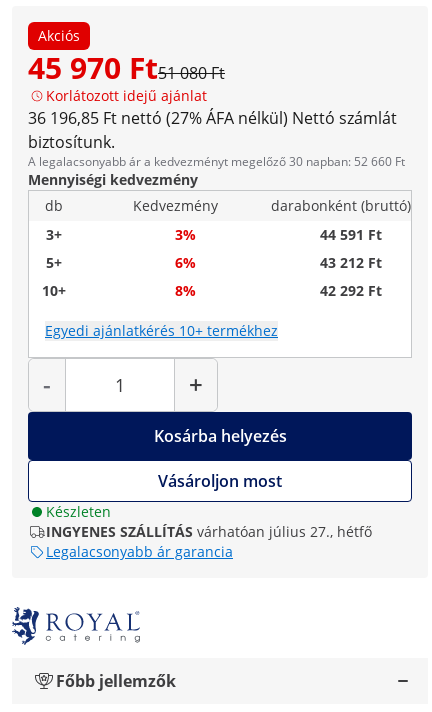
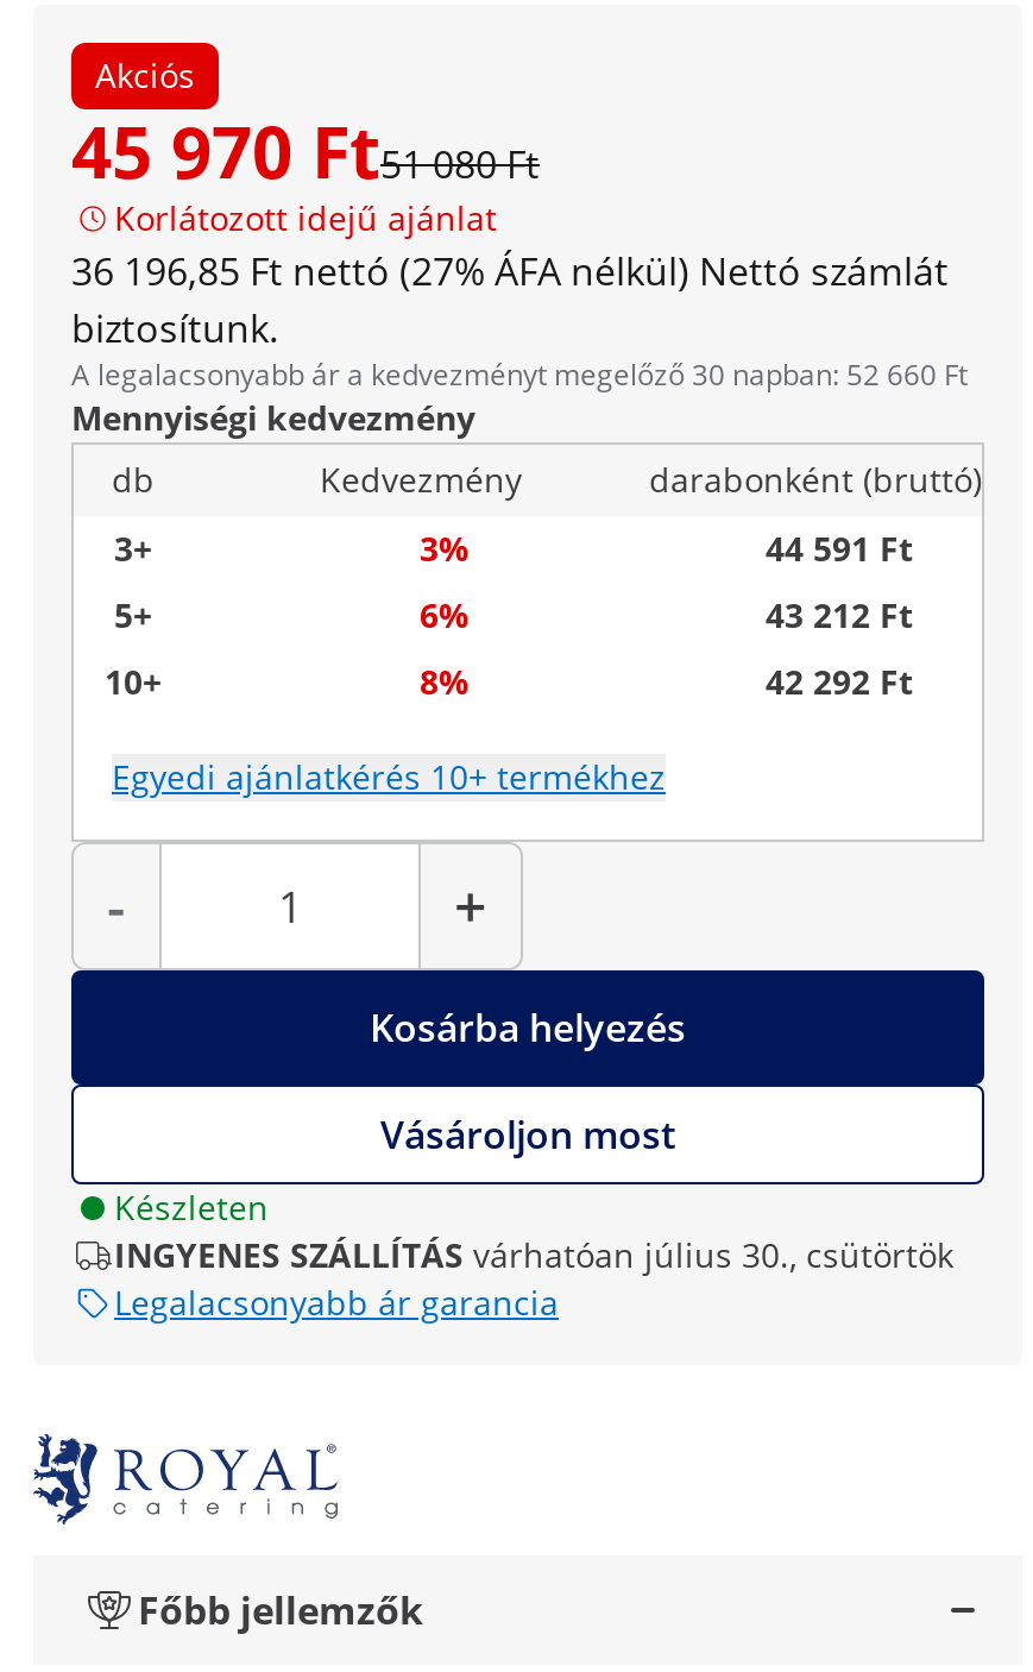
- INGYENES SZÁLLÍTÁS várhatóan július 27., hétfő
+ INGYENES SZÁLLÍTÁS várhatóan július 30., csütörtök
